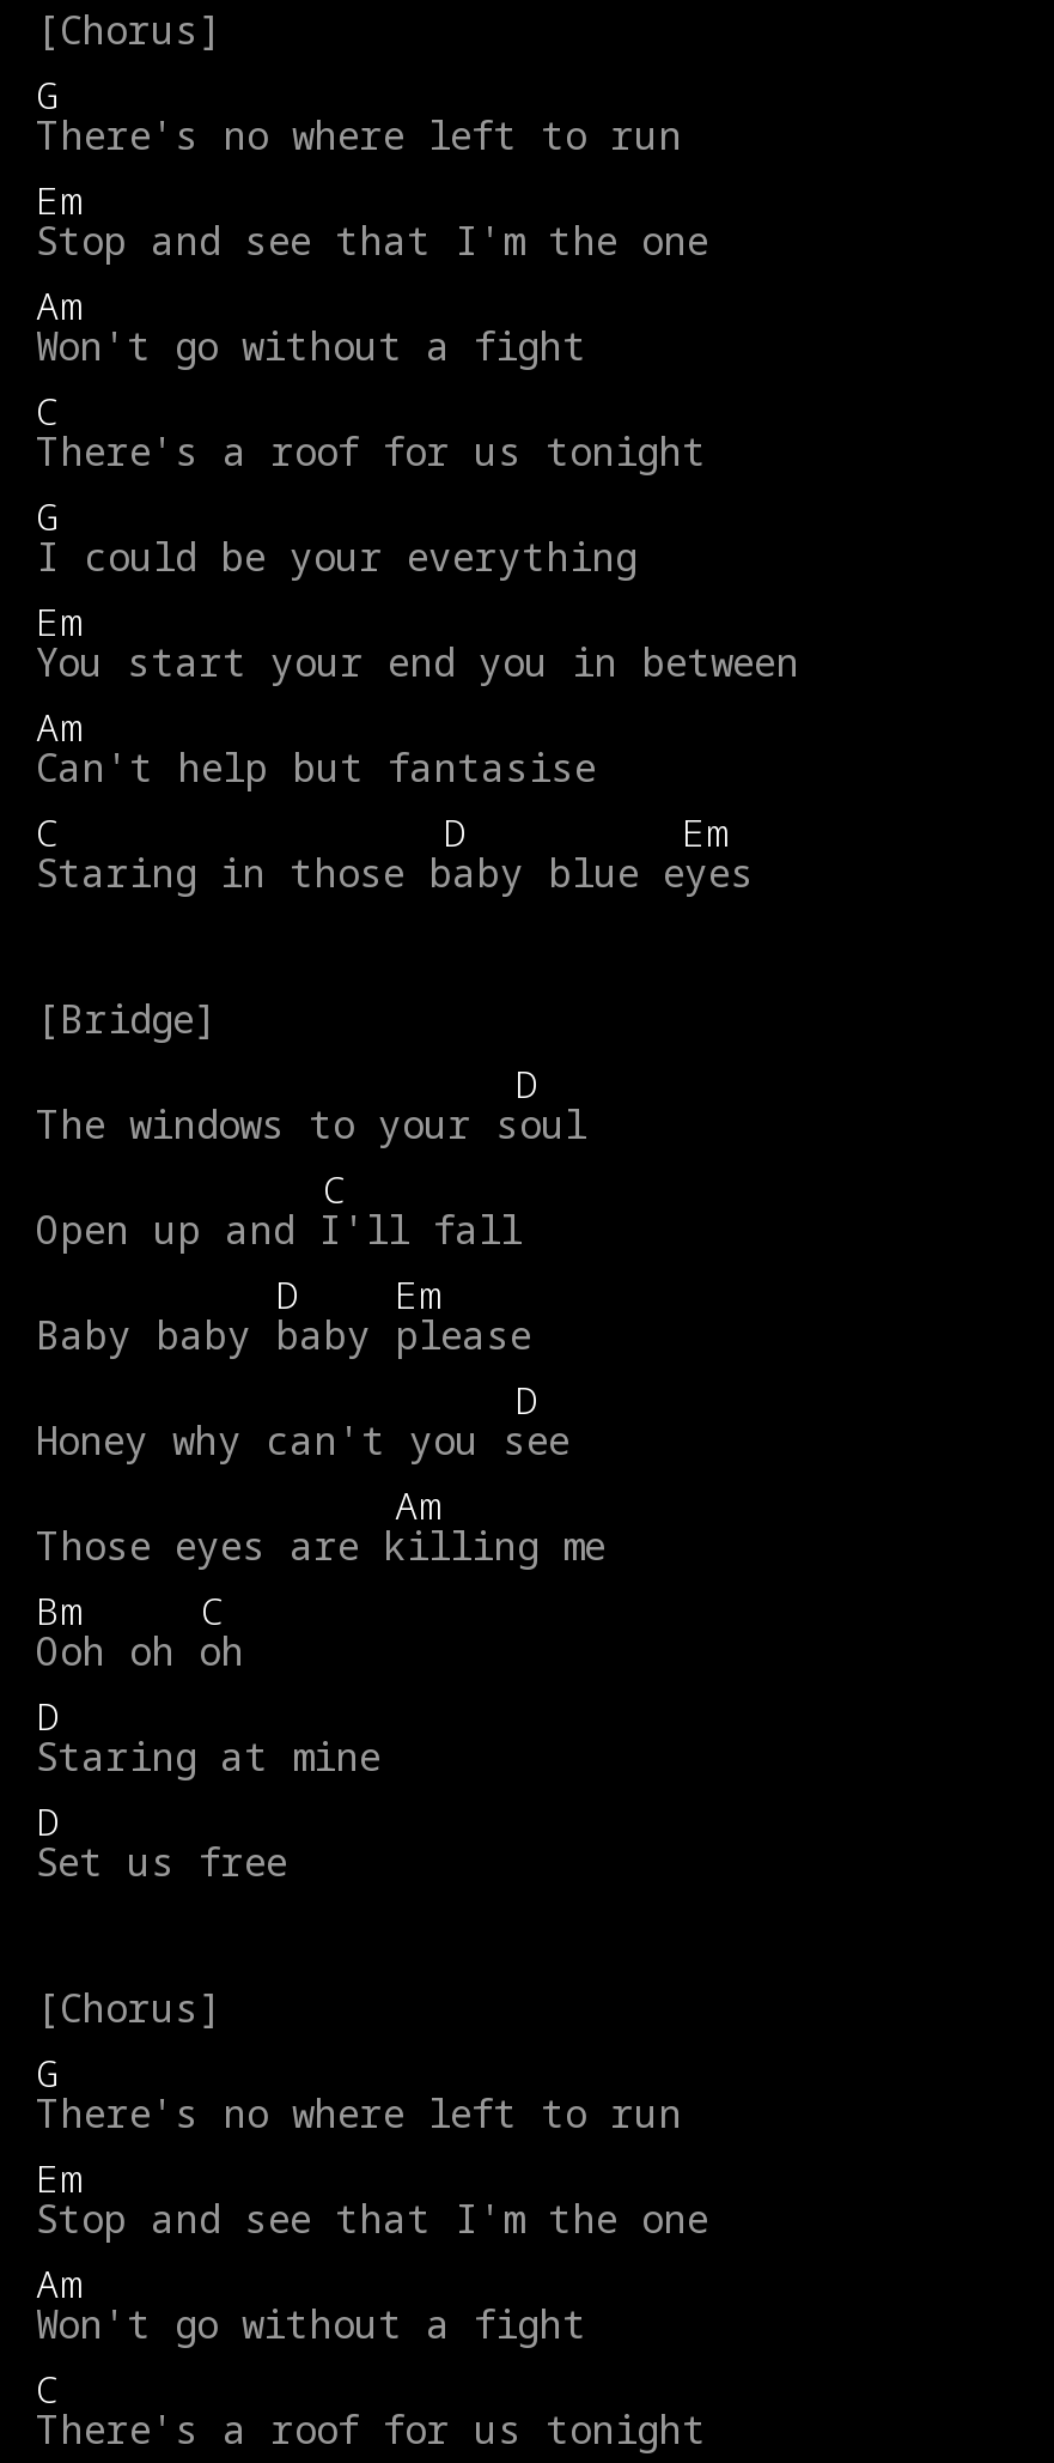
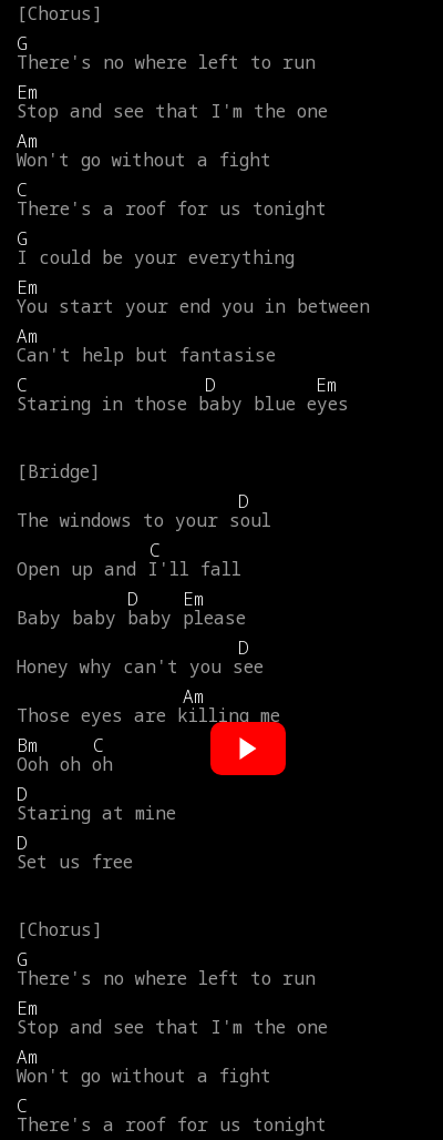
+ [image]
